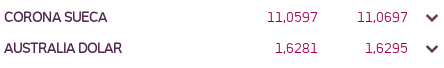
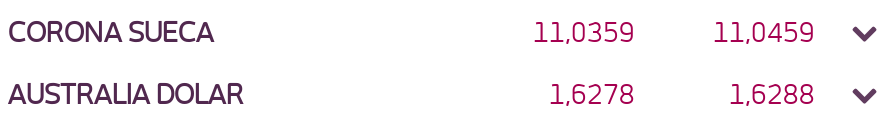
- 11,0597
+ 11,0359

- 11,0697
+ 11,0459

- 1,6281
+ 1,6278

- 1,6295
+ 1,6288
